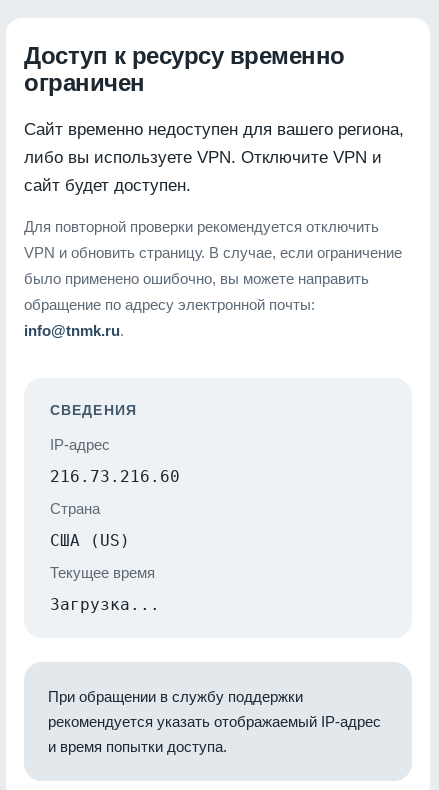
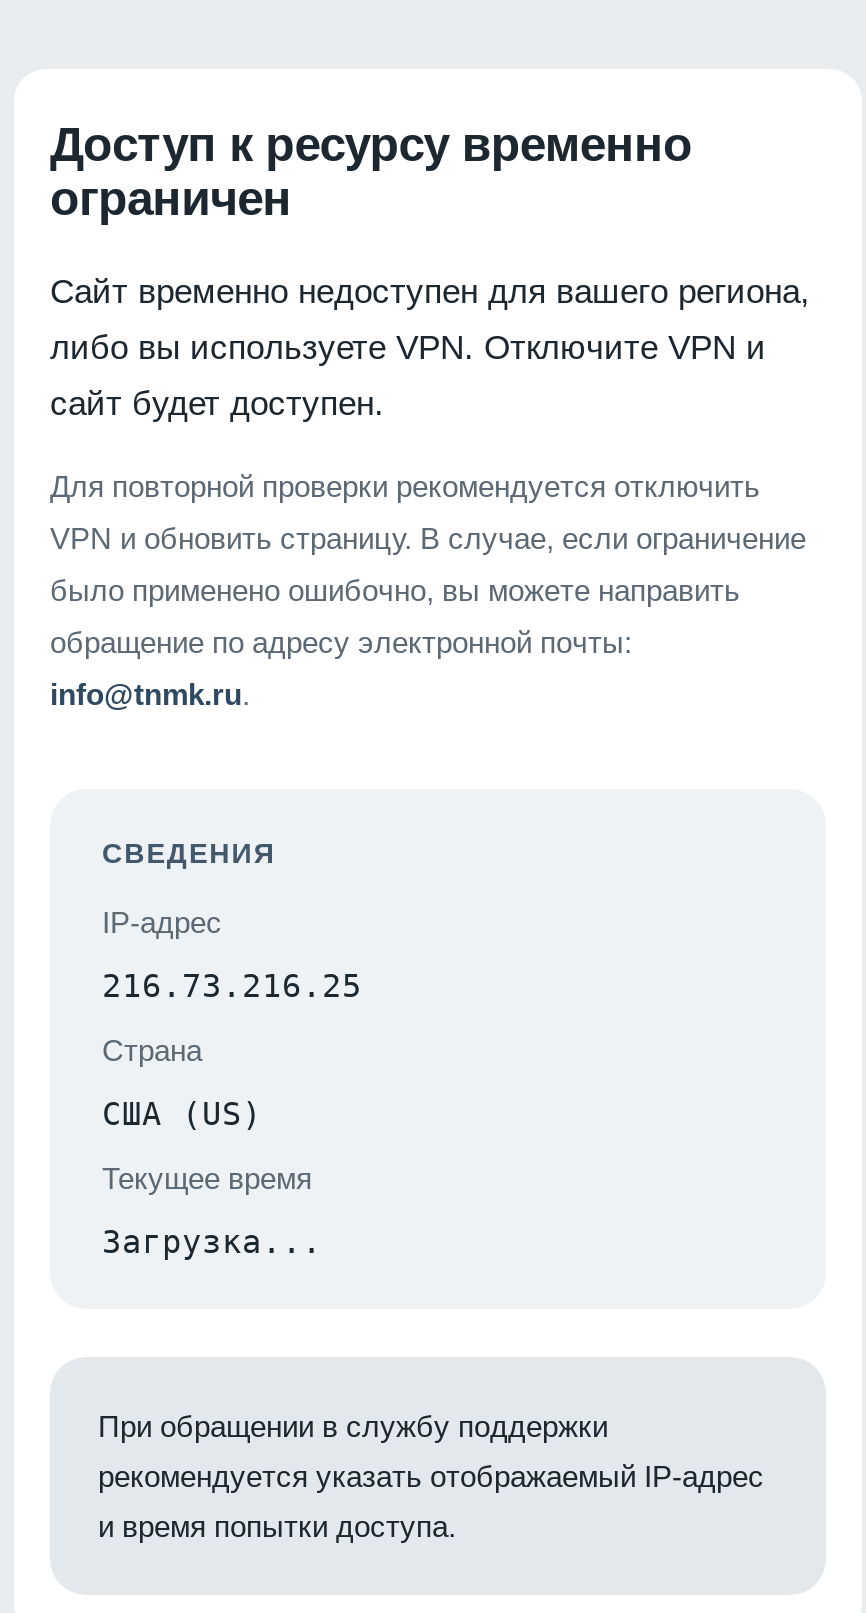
- 216.73.216.60
+ 216.73.216.25
